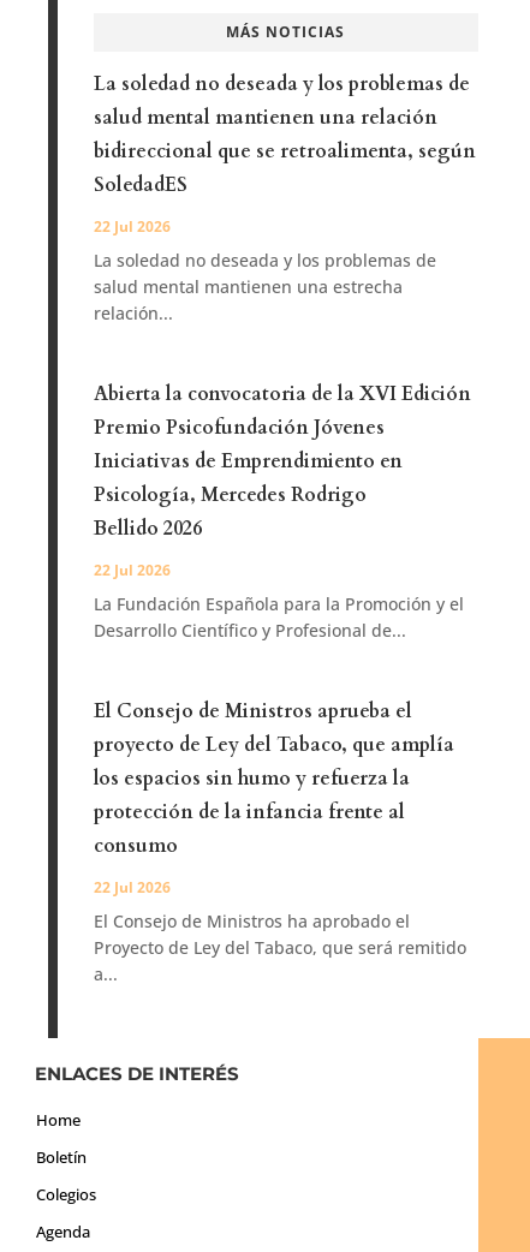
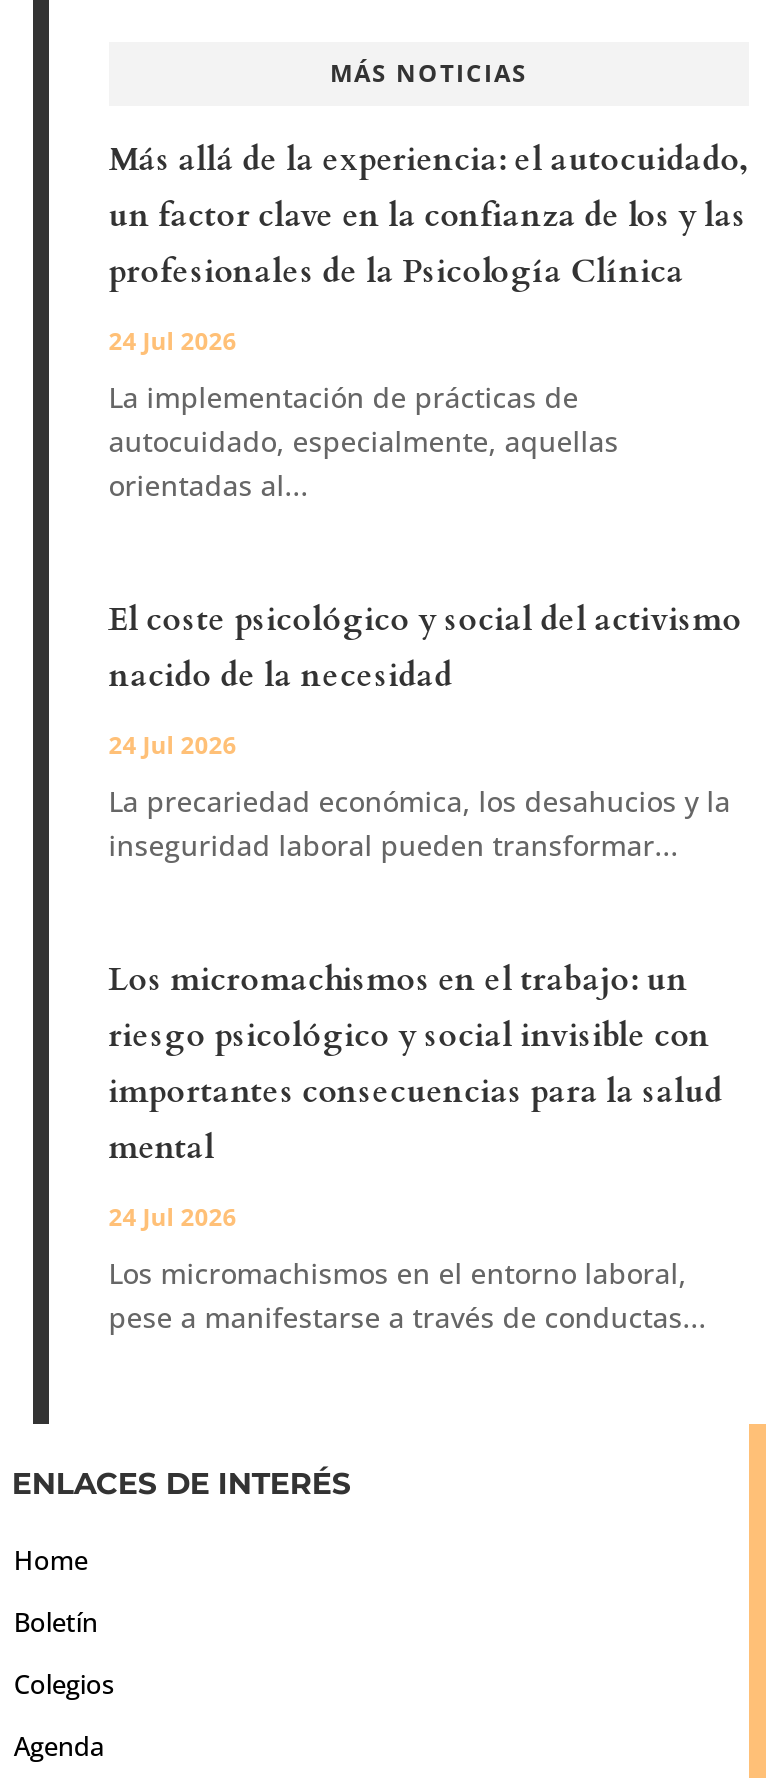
- La soledad no deseada y los problemas de
- salud mental mantienen una relación
- bidireccional que se retroalimenta, según
- SoledadES
+ Más allá de la experiencia: el autocuidado,
+ un factor clave en la confianza de los y las
+ profesionales de la Psicología Clínica

- 22 Jul 2026
+ 24 Jul 2026

- La soledad no deseada y los problemas de
- salud mental mantienen una estrecha
- relación...
+ La implementación de prácticas de
+ autocuidado, especialmente, aquellas
+ orientadas al...

- Abierta la convocatoria de la XVI Edición
- Premio Psicofundación Jóvenes
- Iniciativas de Emprendimiento en
- Psicología, Mercedes Rodrigo
- Bellido 2026
+ El coste psicológico y social del activismo
+ nacido de la necesidad

- 22 Jul 2026
+ 24 Jul 2026

- La Fundación Española para la Promoción y el
- Desarrollo Científico y Profesional de...
+ La precariedad económica, los desahucios y la
+ inseguridad laboral pueden transformar...

- El Consejo de Ministros aprueba el
- proyecto de Ley del Tabaco, que amplía
- los espacios sin humo y refuerza la
- protección de la infancia frente al
- consumo
+ Los micromachismos en el trabajo: un
+ riesgo psicológico y social invisible con
+ importantes consecuencias para la salud
+ mental

- 22 Jul 2026
+ 24 Jul 2026

- El Consejo de Ministros ha aprobado el
- Proyecto de Ley del Tabaco, que será remitido
- a...
+ Los micromachismos en el entorno laboral,
+ pese a manifestarse a través de conductas...
